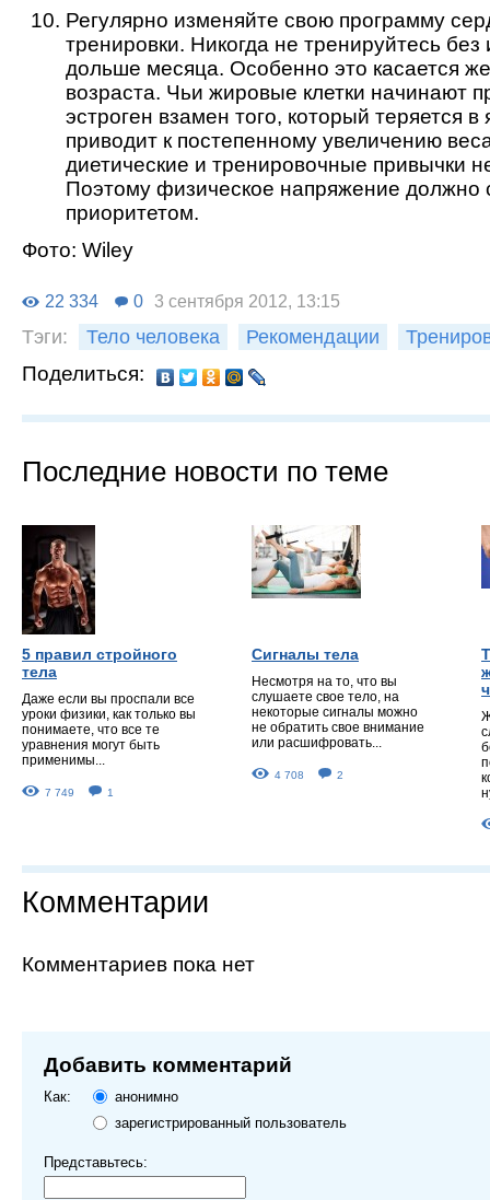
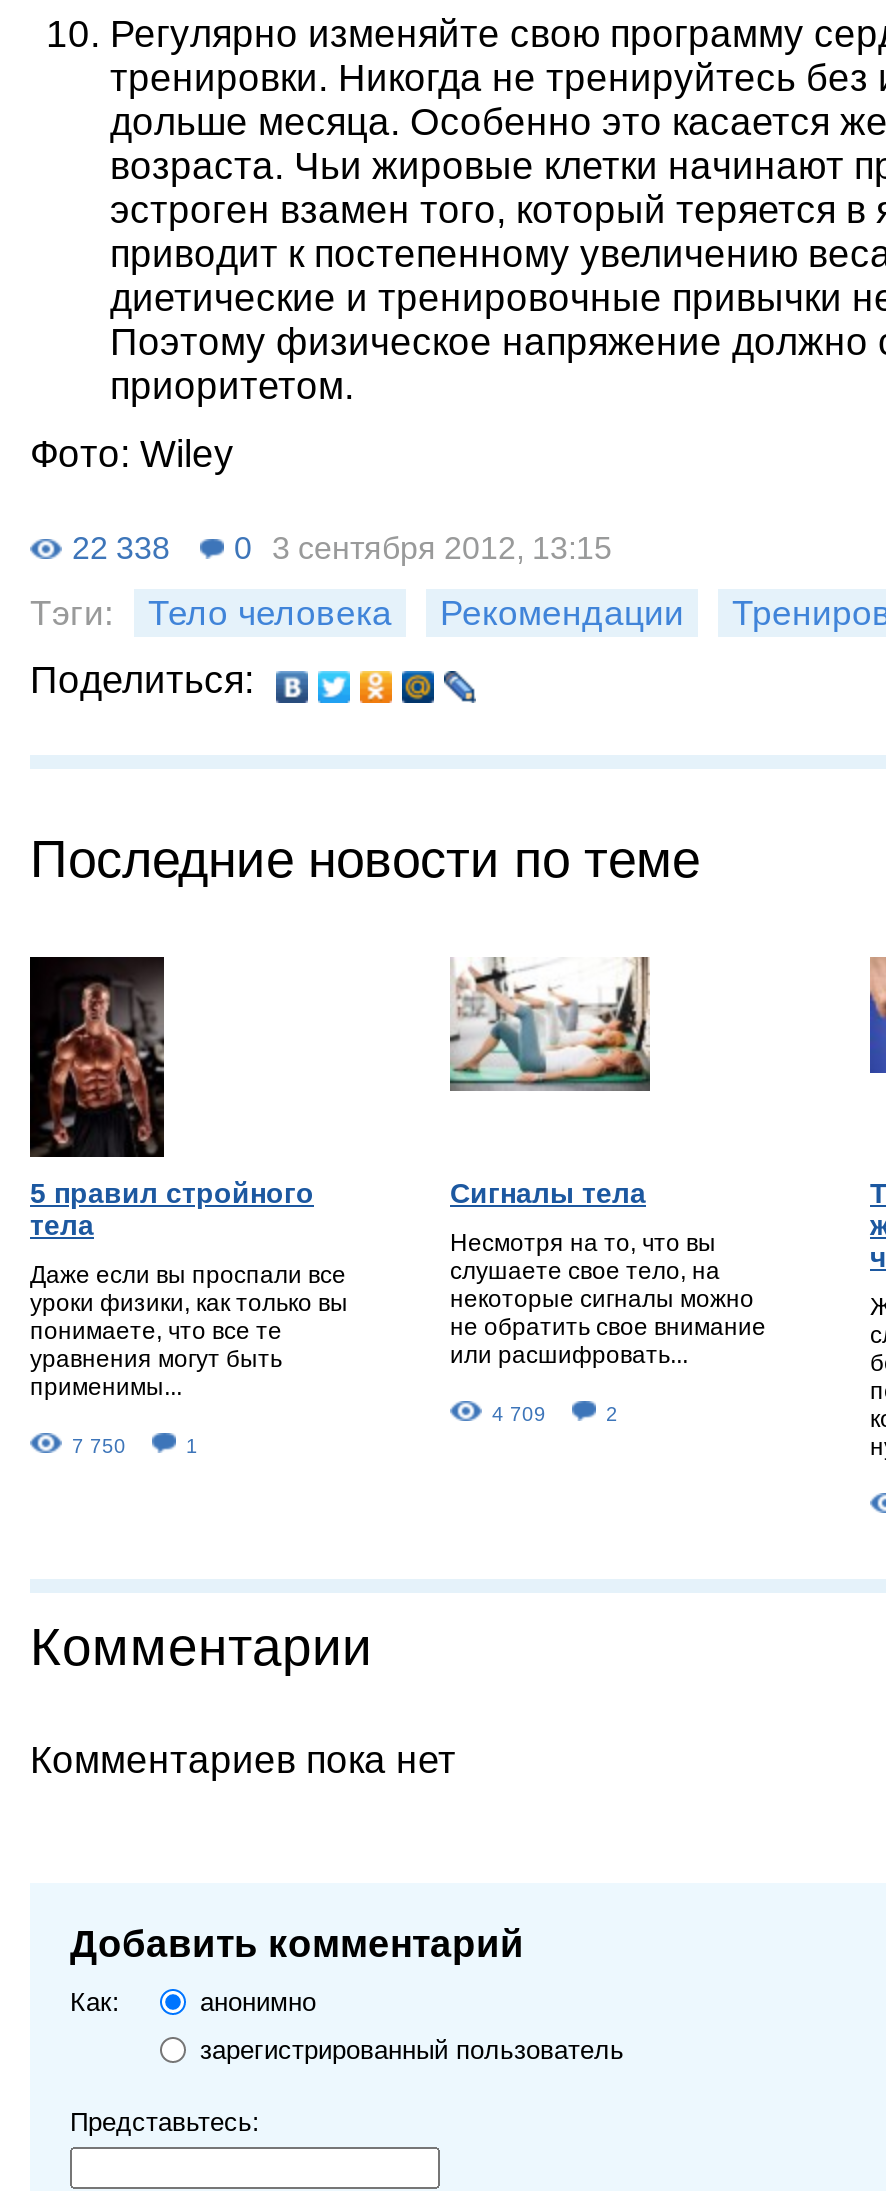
- 22 334
+ 22 338

- 4 708
+ 4 709

- 7 749
+ 7 750
